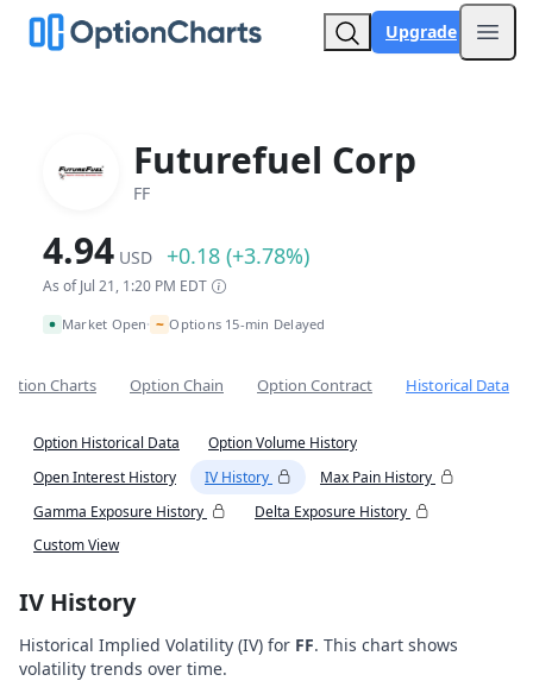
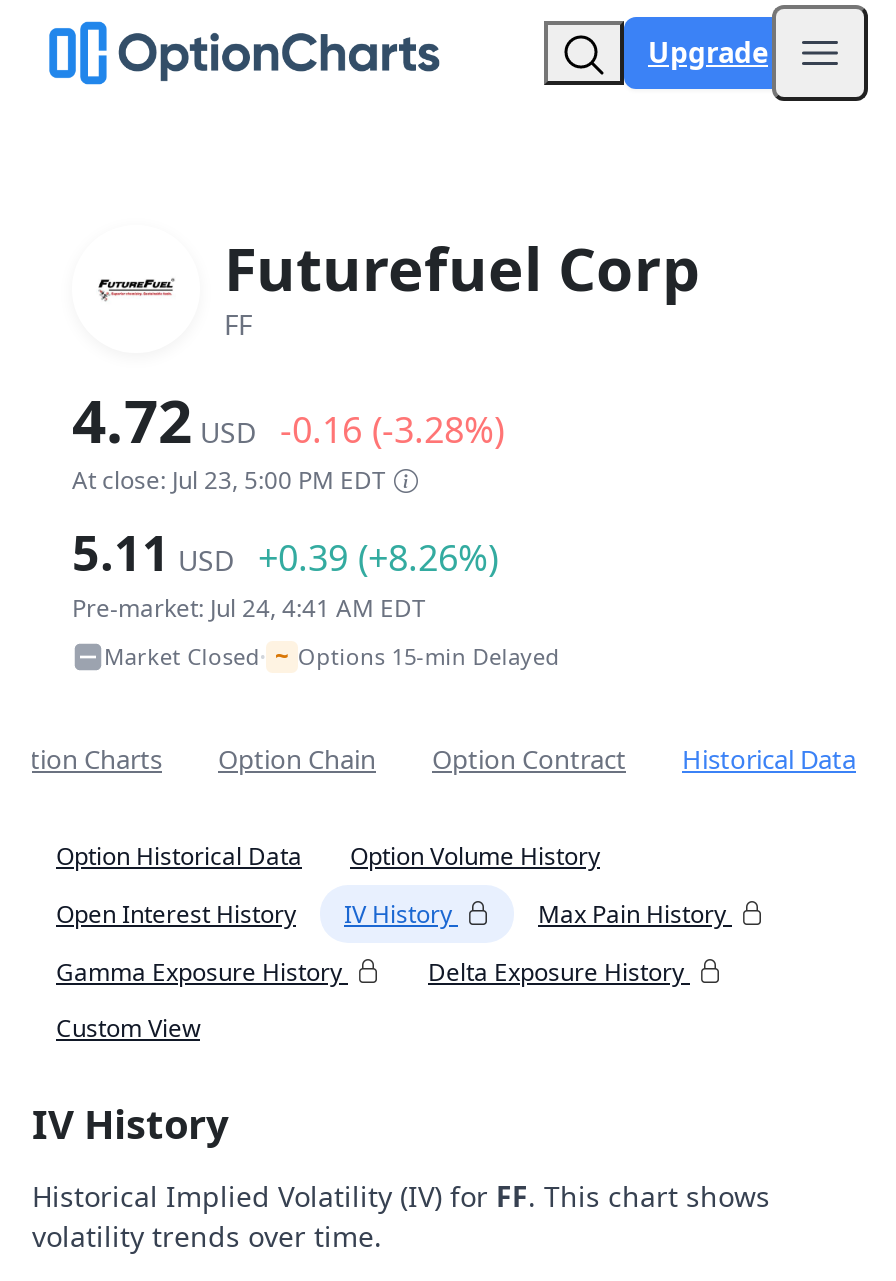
- 4.94 USD +0.18 (+3.78%)
- As of Jul 21, 1:20 PM EDT
- Market Open • ~ Options 15-min Delayed
+ 4.72 USD -0.16 (-3.28%)
+ At close: Jul 23, 5:00 PM EDT
+ 5.11 USD +0.39 (+8.26%)
+ Pre-market: Jul 24, 4:41 AM EDT
+ Market Closed • ~ Options 15-min Delayed
